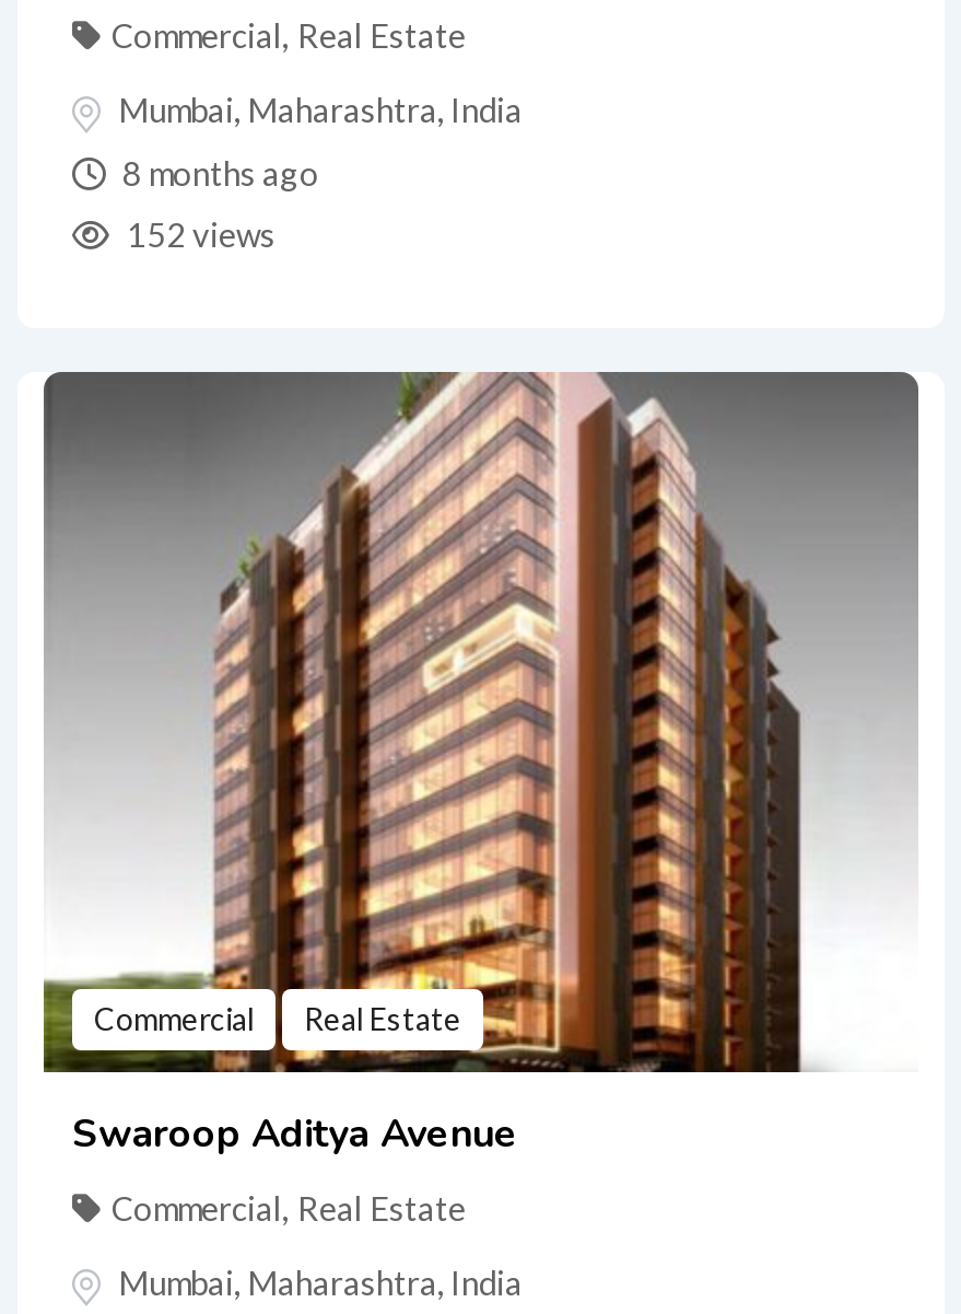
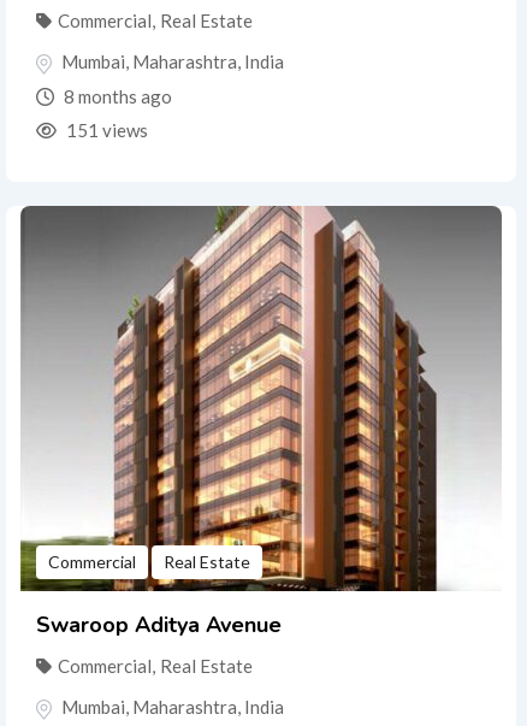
- 152 views
+ 151 views
